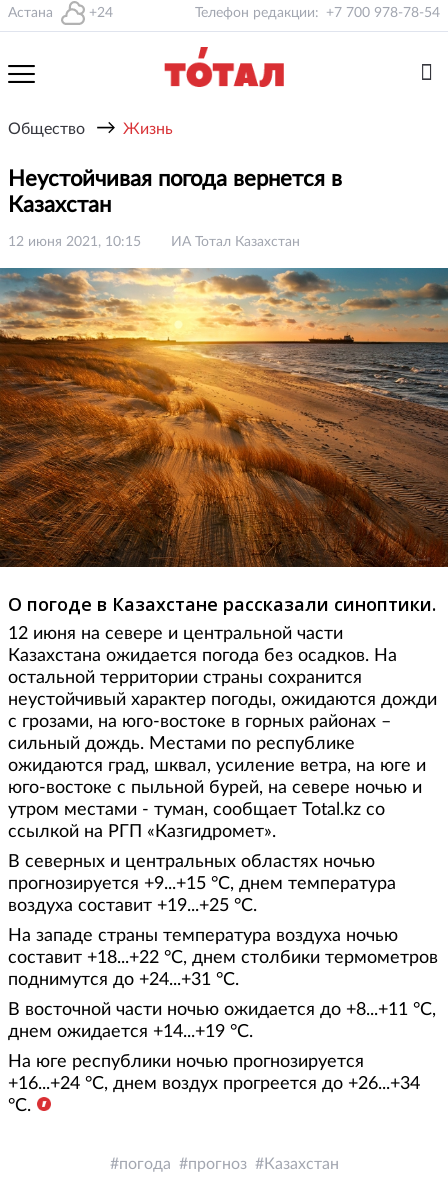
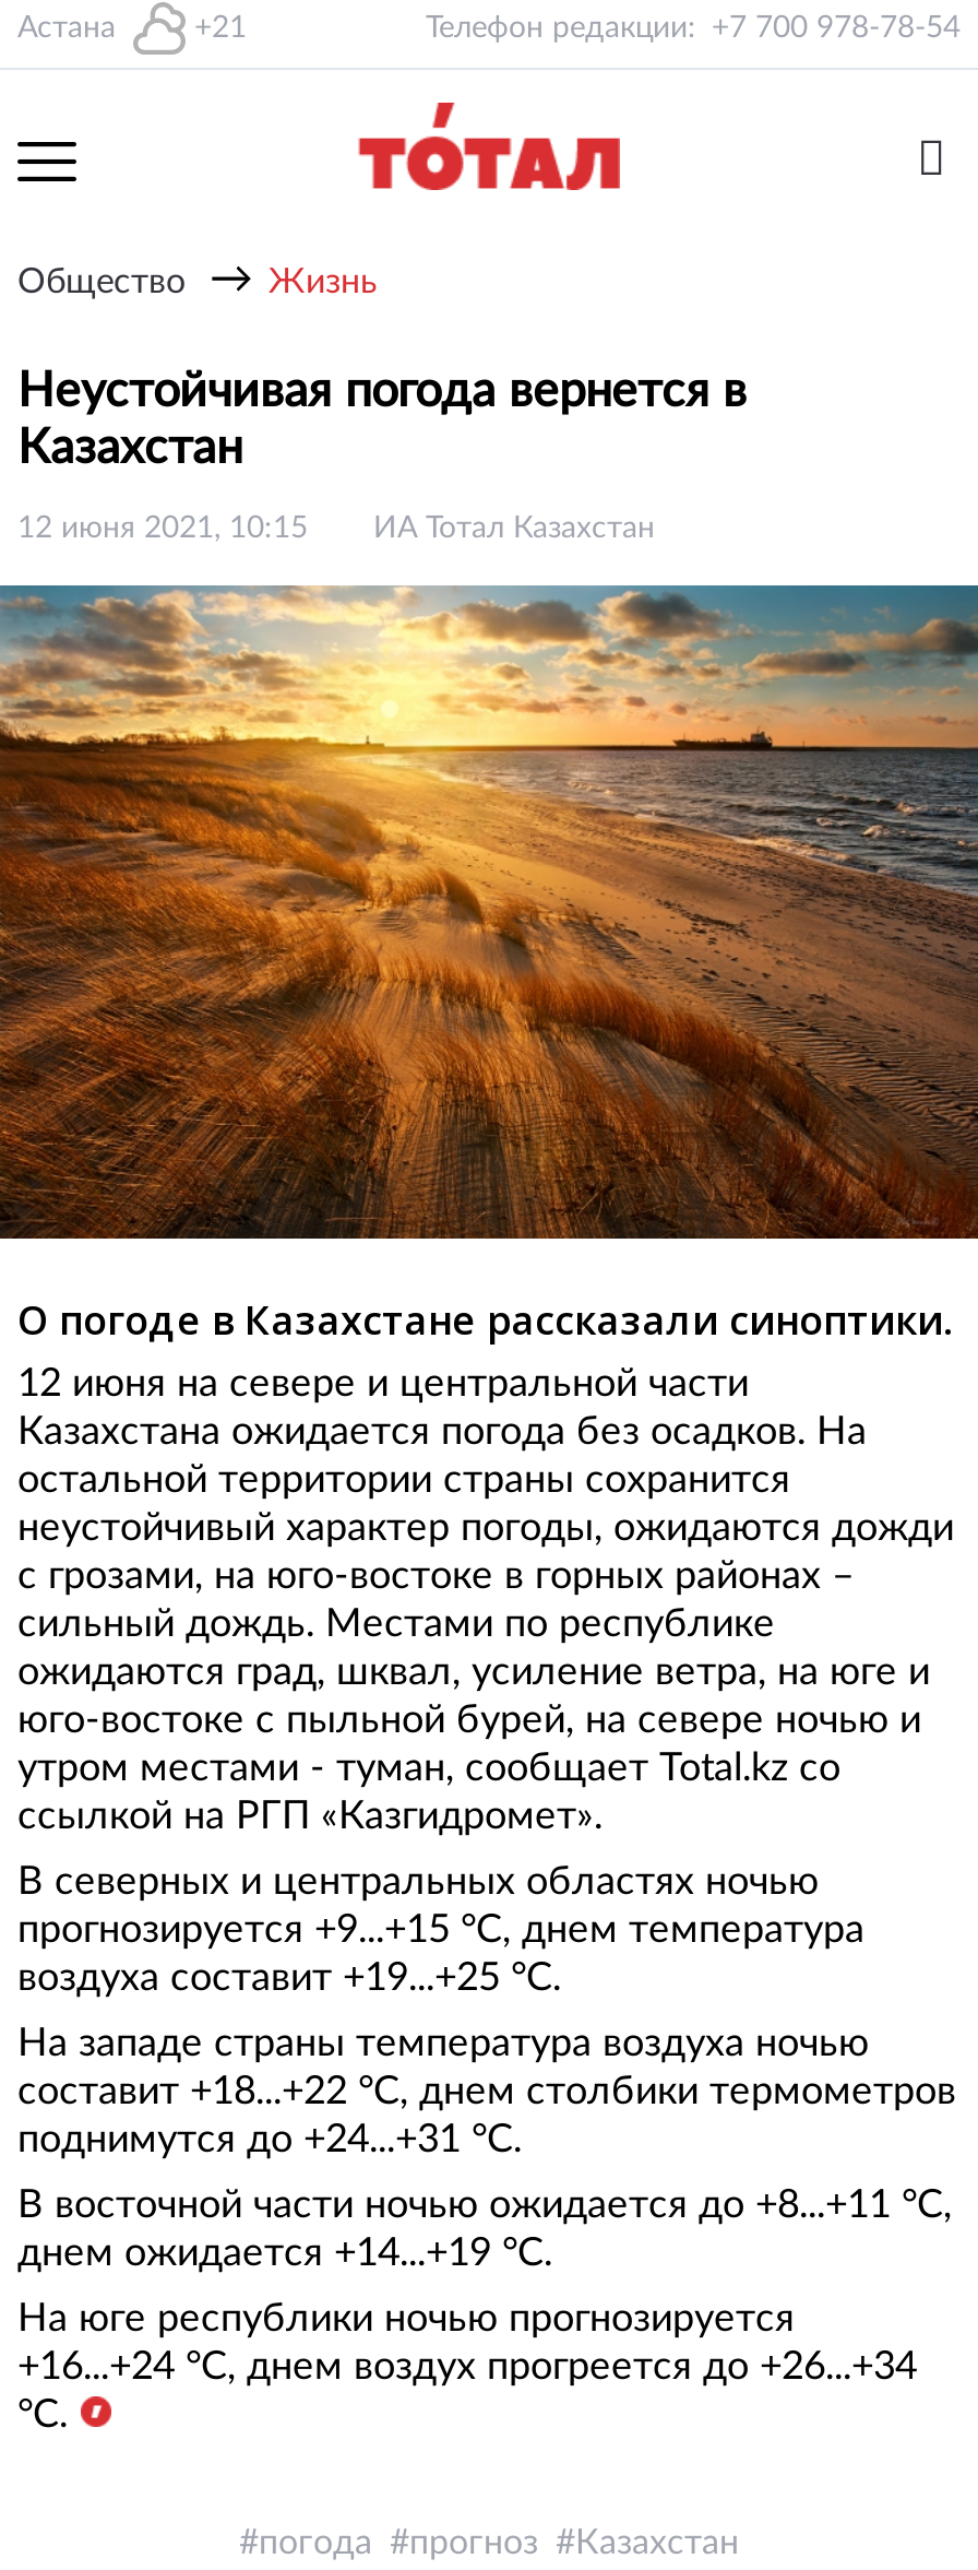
- +24
+ +21
